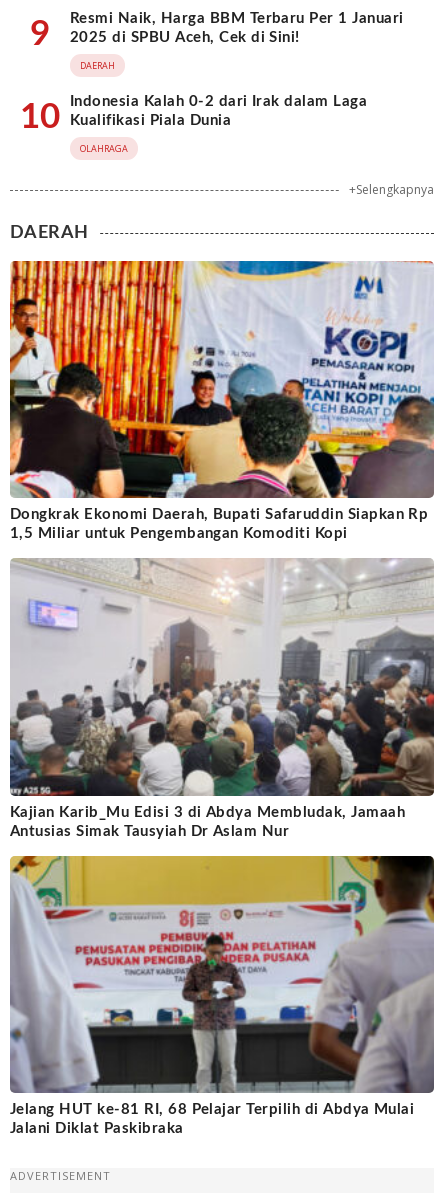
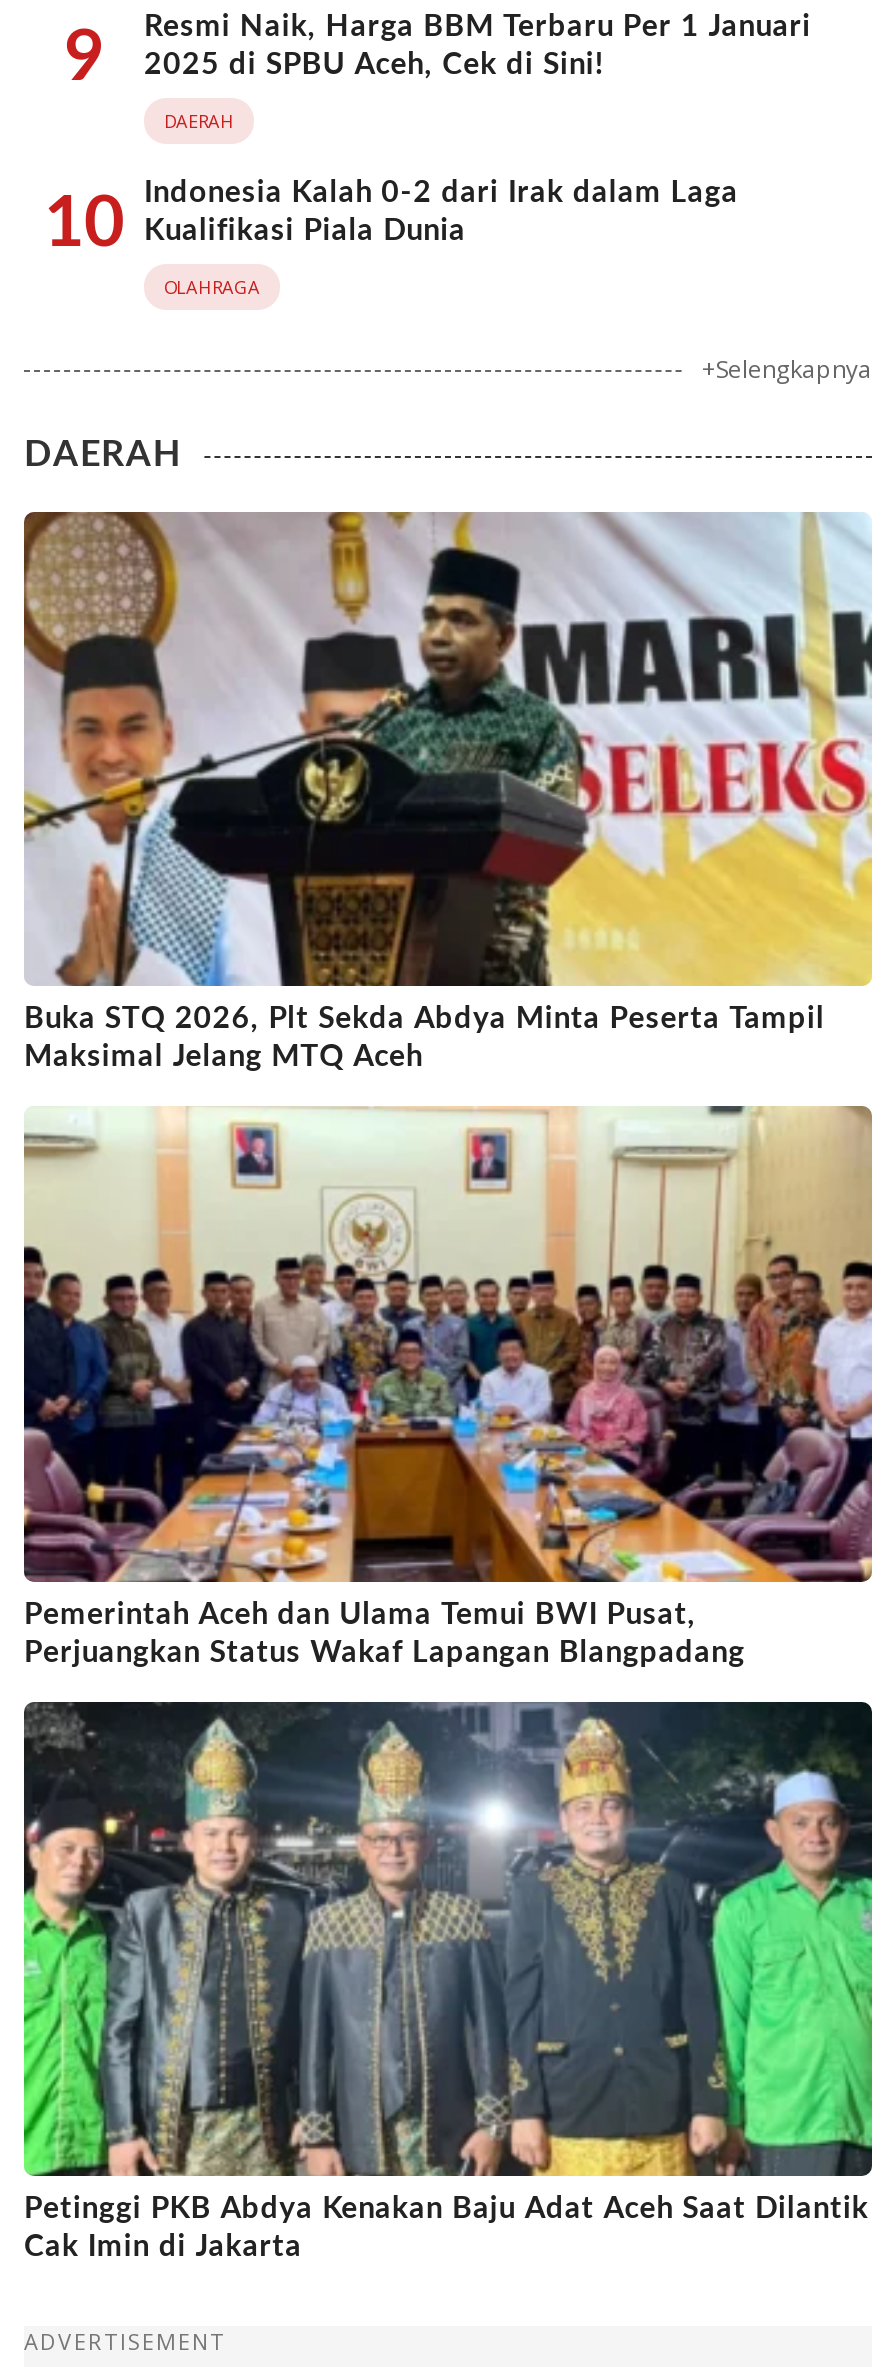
- [image]
- Dongkrak Ekonomi Daerah, Bupati Safaruddin Siapkan Rp
- 1,5 Miliar untuk Pengembangan Komoditi Kopi
+ [image]
+ Buka STQ 2026, Plt Sekda Abdya Minta Peserta Tampil
+ Maksimal Jelang MTQ Aceh

- [image]
- Kajian Karib_Mu Edisi 3 di Abdya Membludak, Jamaah
- Antusias Simak Tausyiah Dr Aslam Nur
+ [image]
+ Pemerintah Aceh dan Ulama Temui BWI Pusat,
+ Perjuangkan Status Wakaf Lapangan Blangpadang

- [image]
- Jelang HUT ke-81 RI, 68 Pelajar Terpilih di Abdya Mulai
- Jalani Diklat Paskibraka
+ [image]
+ Petinggi PKB Abdya Kenakan Baju Adat Aceh Saat Dilantik
+ Cak Imin di Jakarta
